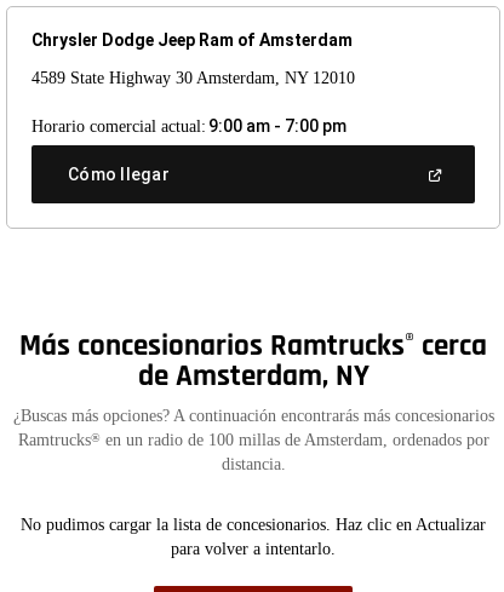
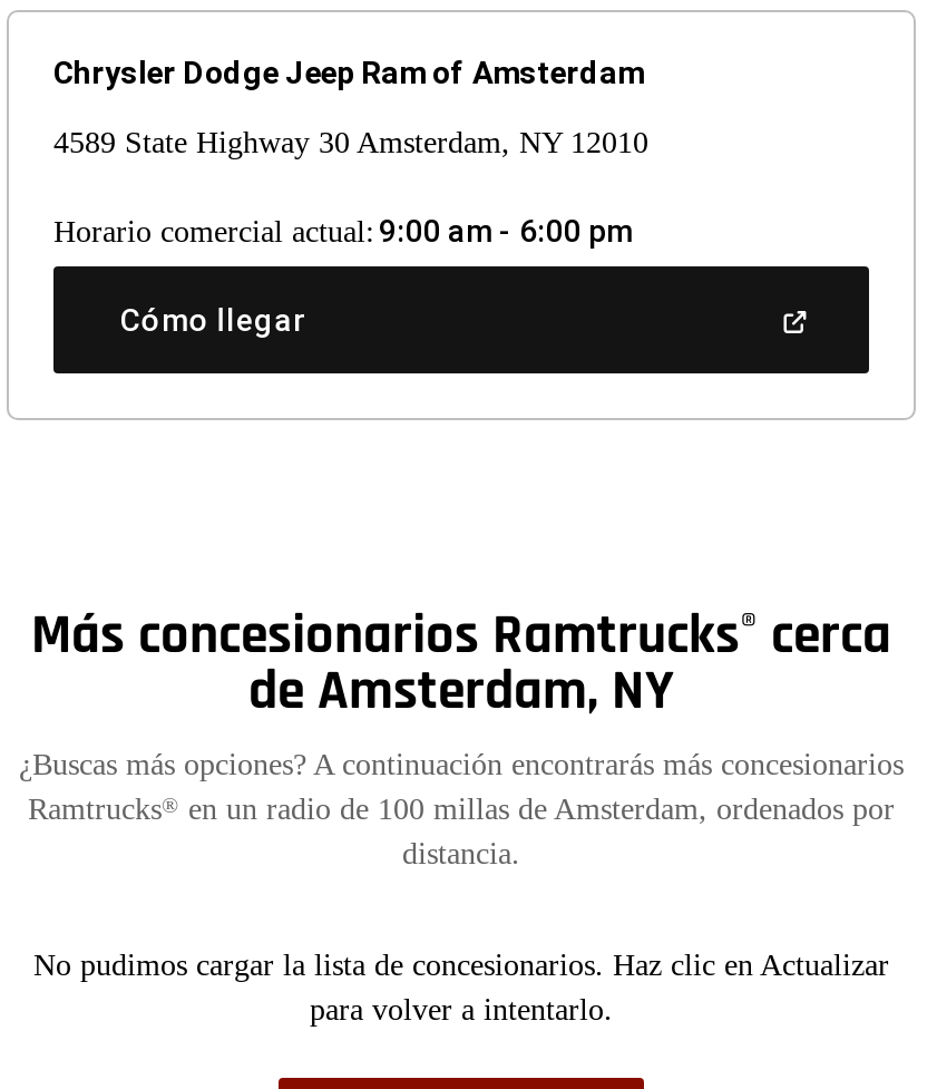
- Horario comercial actual: 9:00 am - 7:00 pm
+ Horario comercial actual: 9:00 am - 6:00 pm
